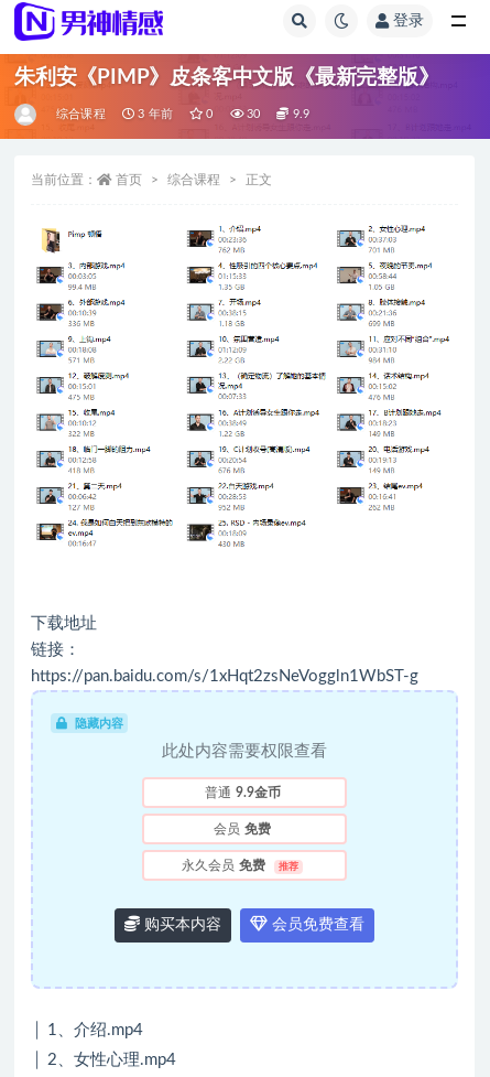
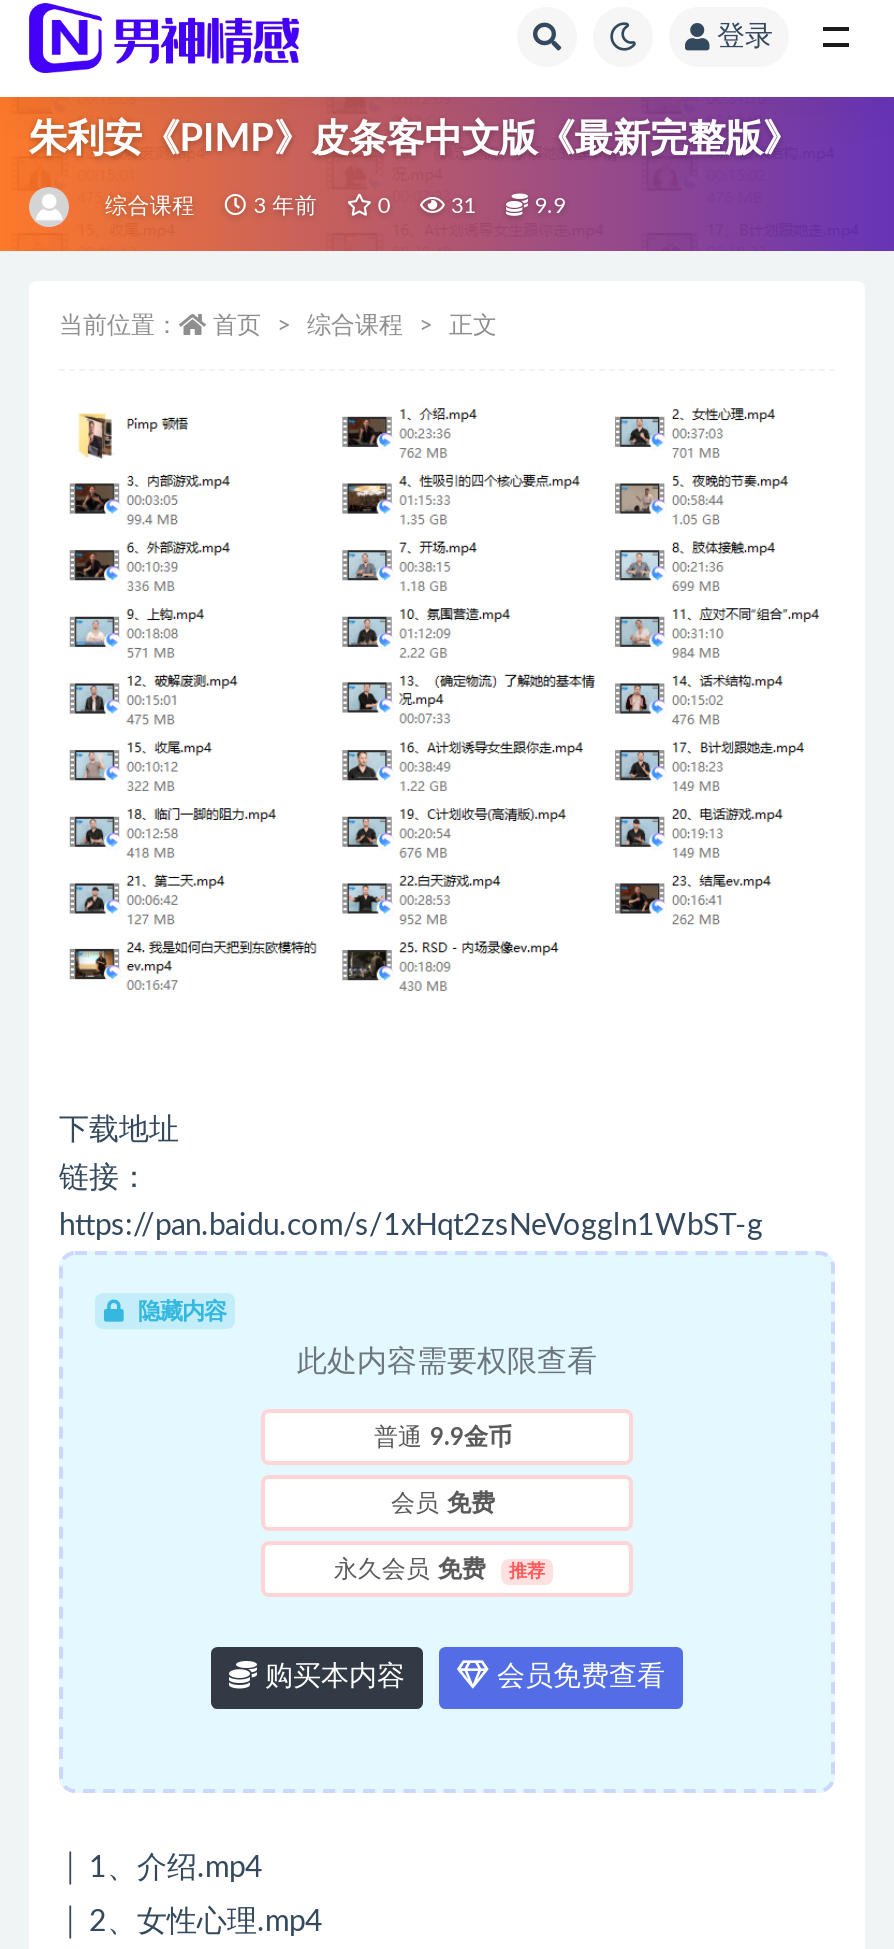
- 30
+ 31
